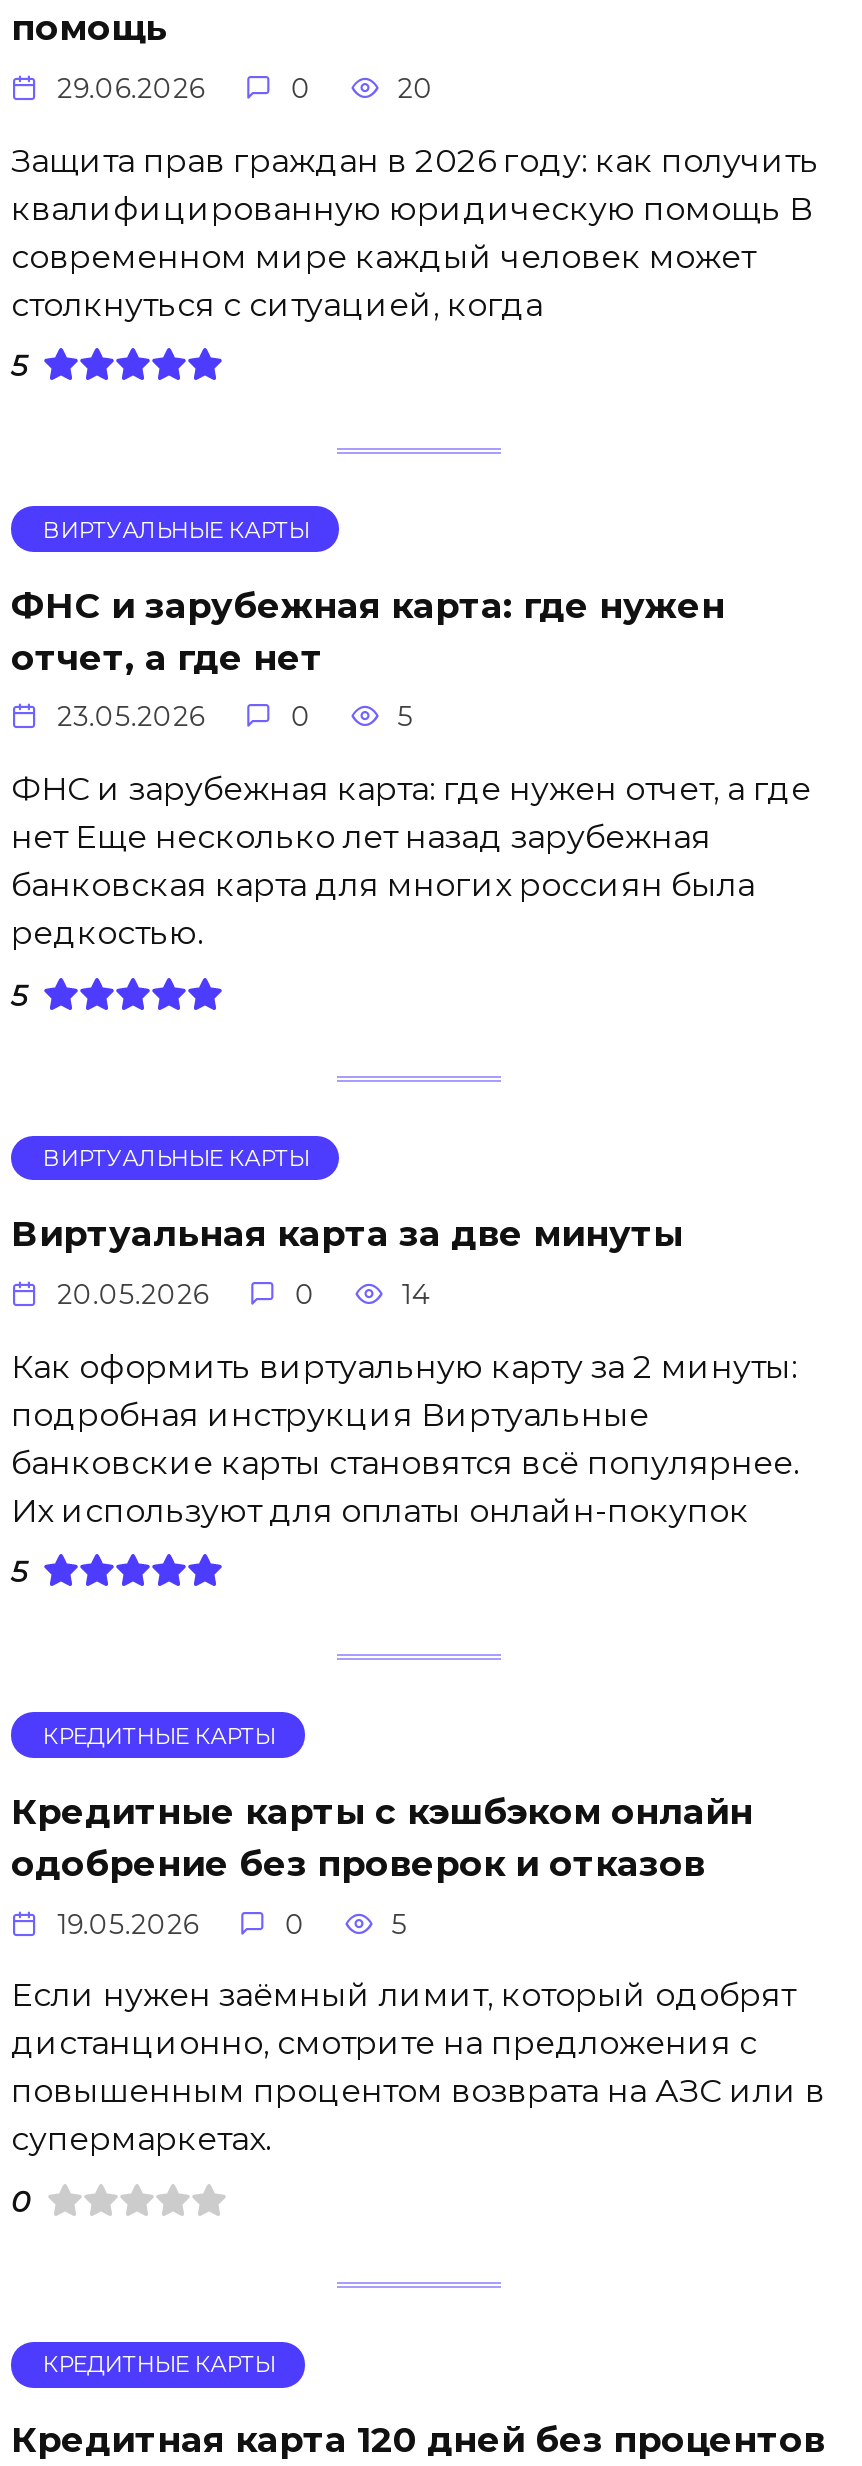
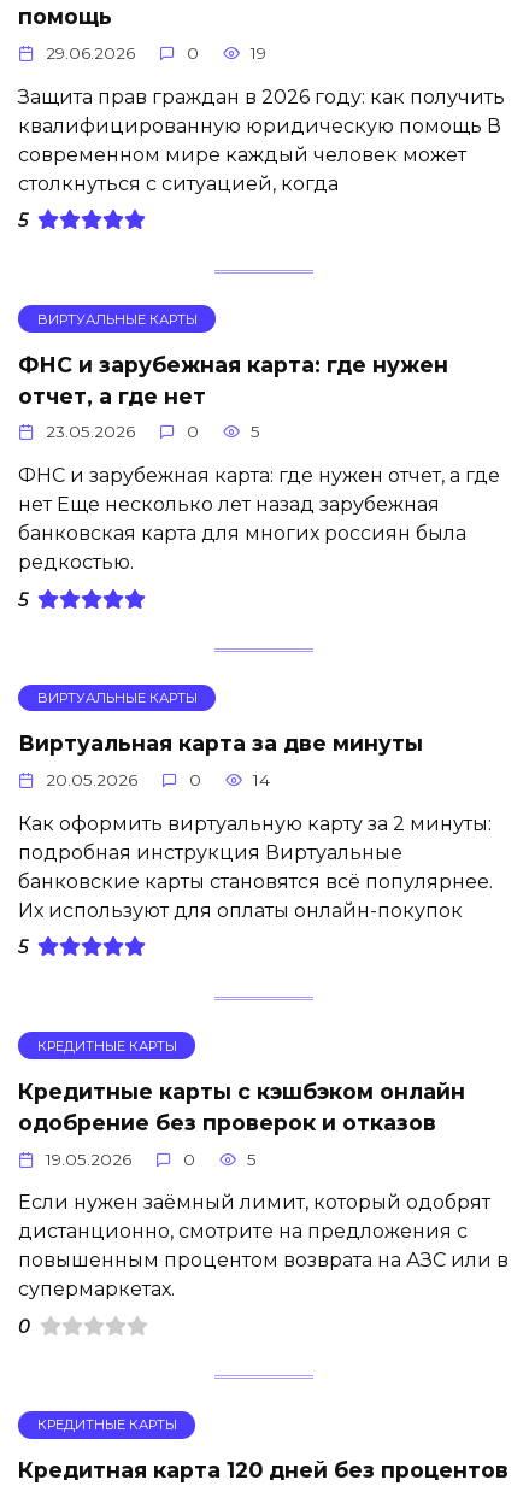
- 20
+ 19
